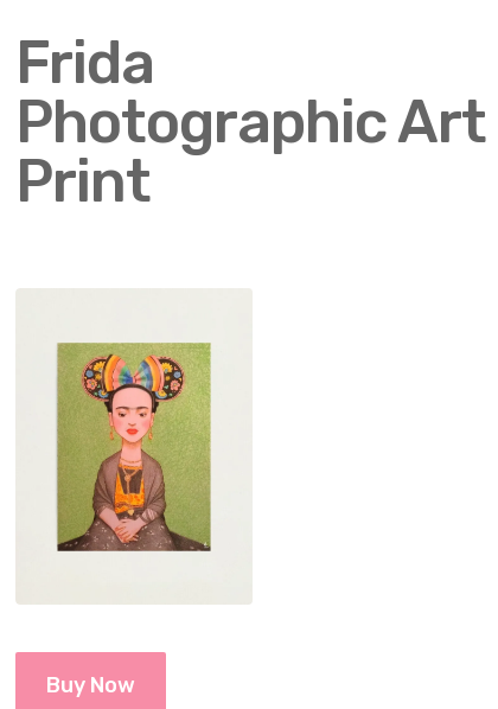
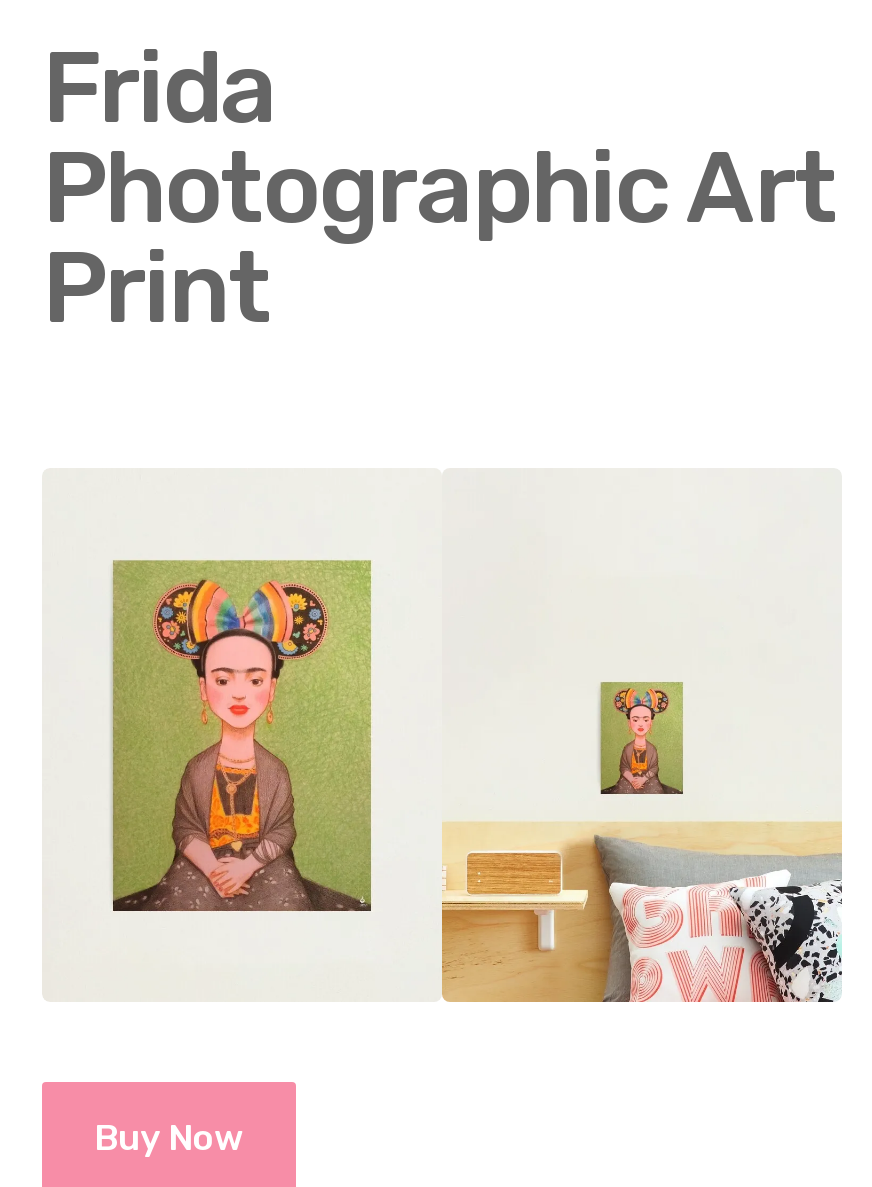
+ [image]
